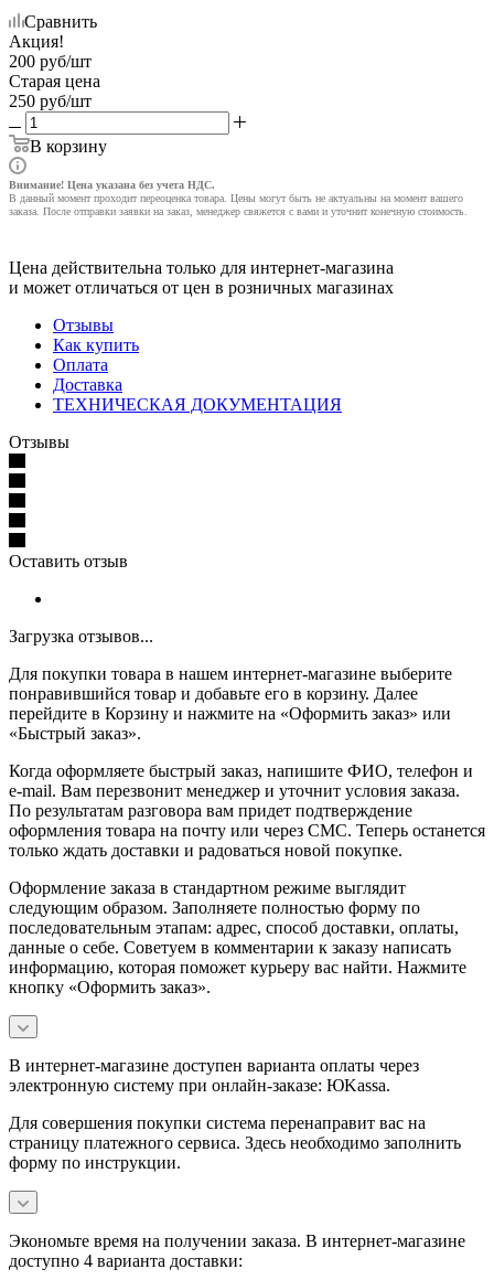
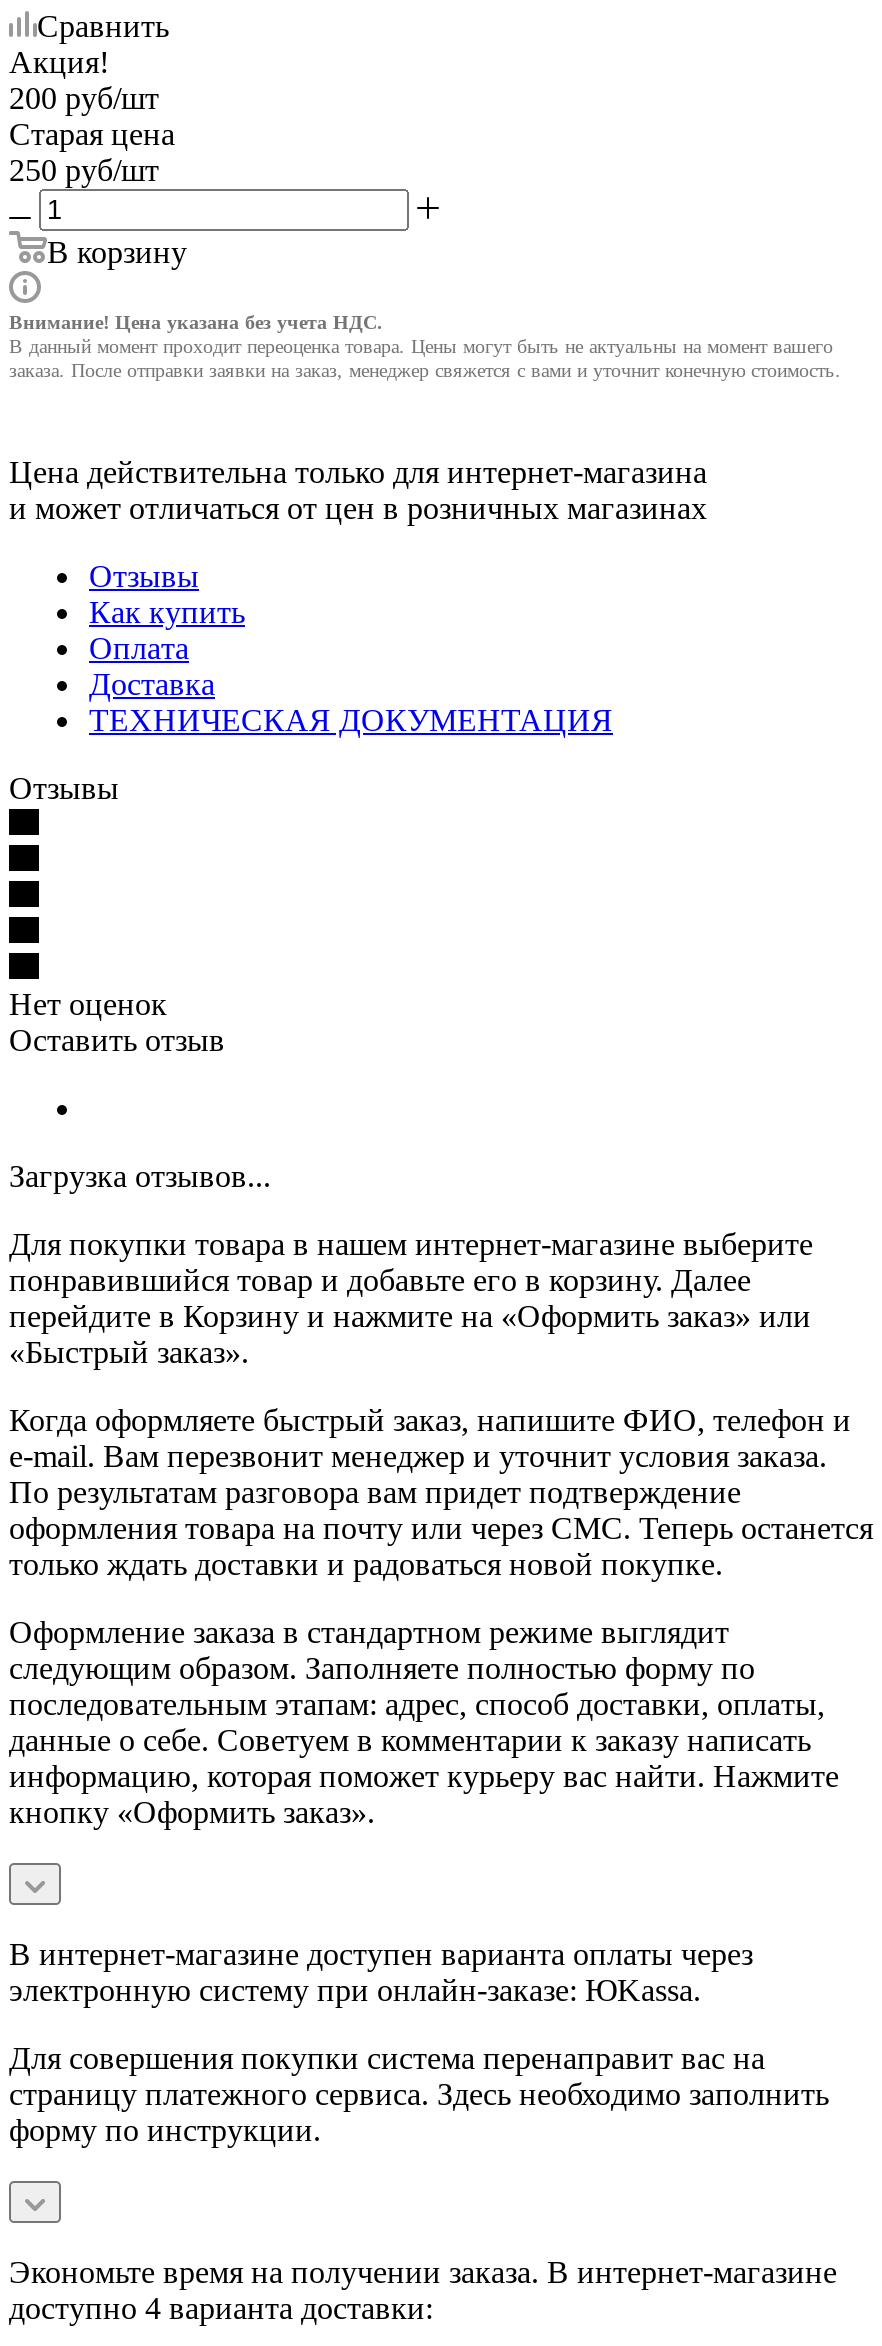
+ Нет оценок
